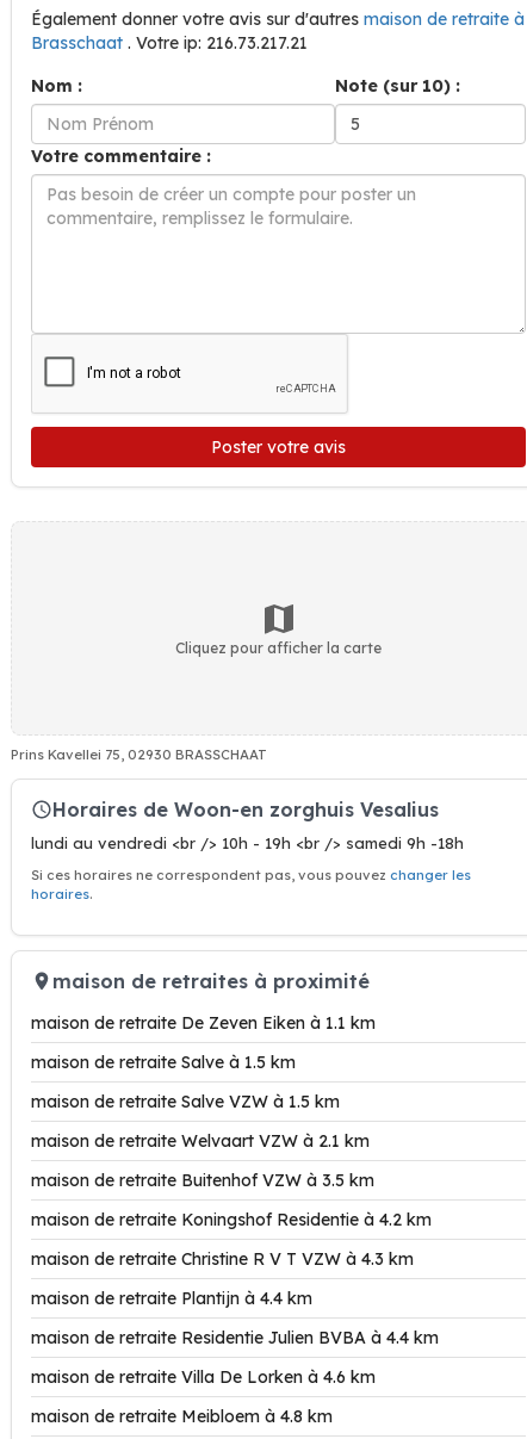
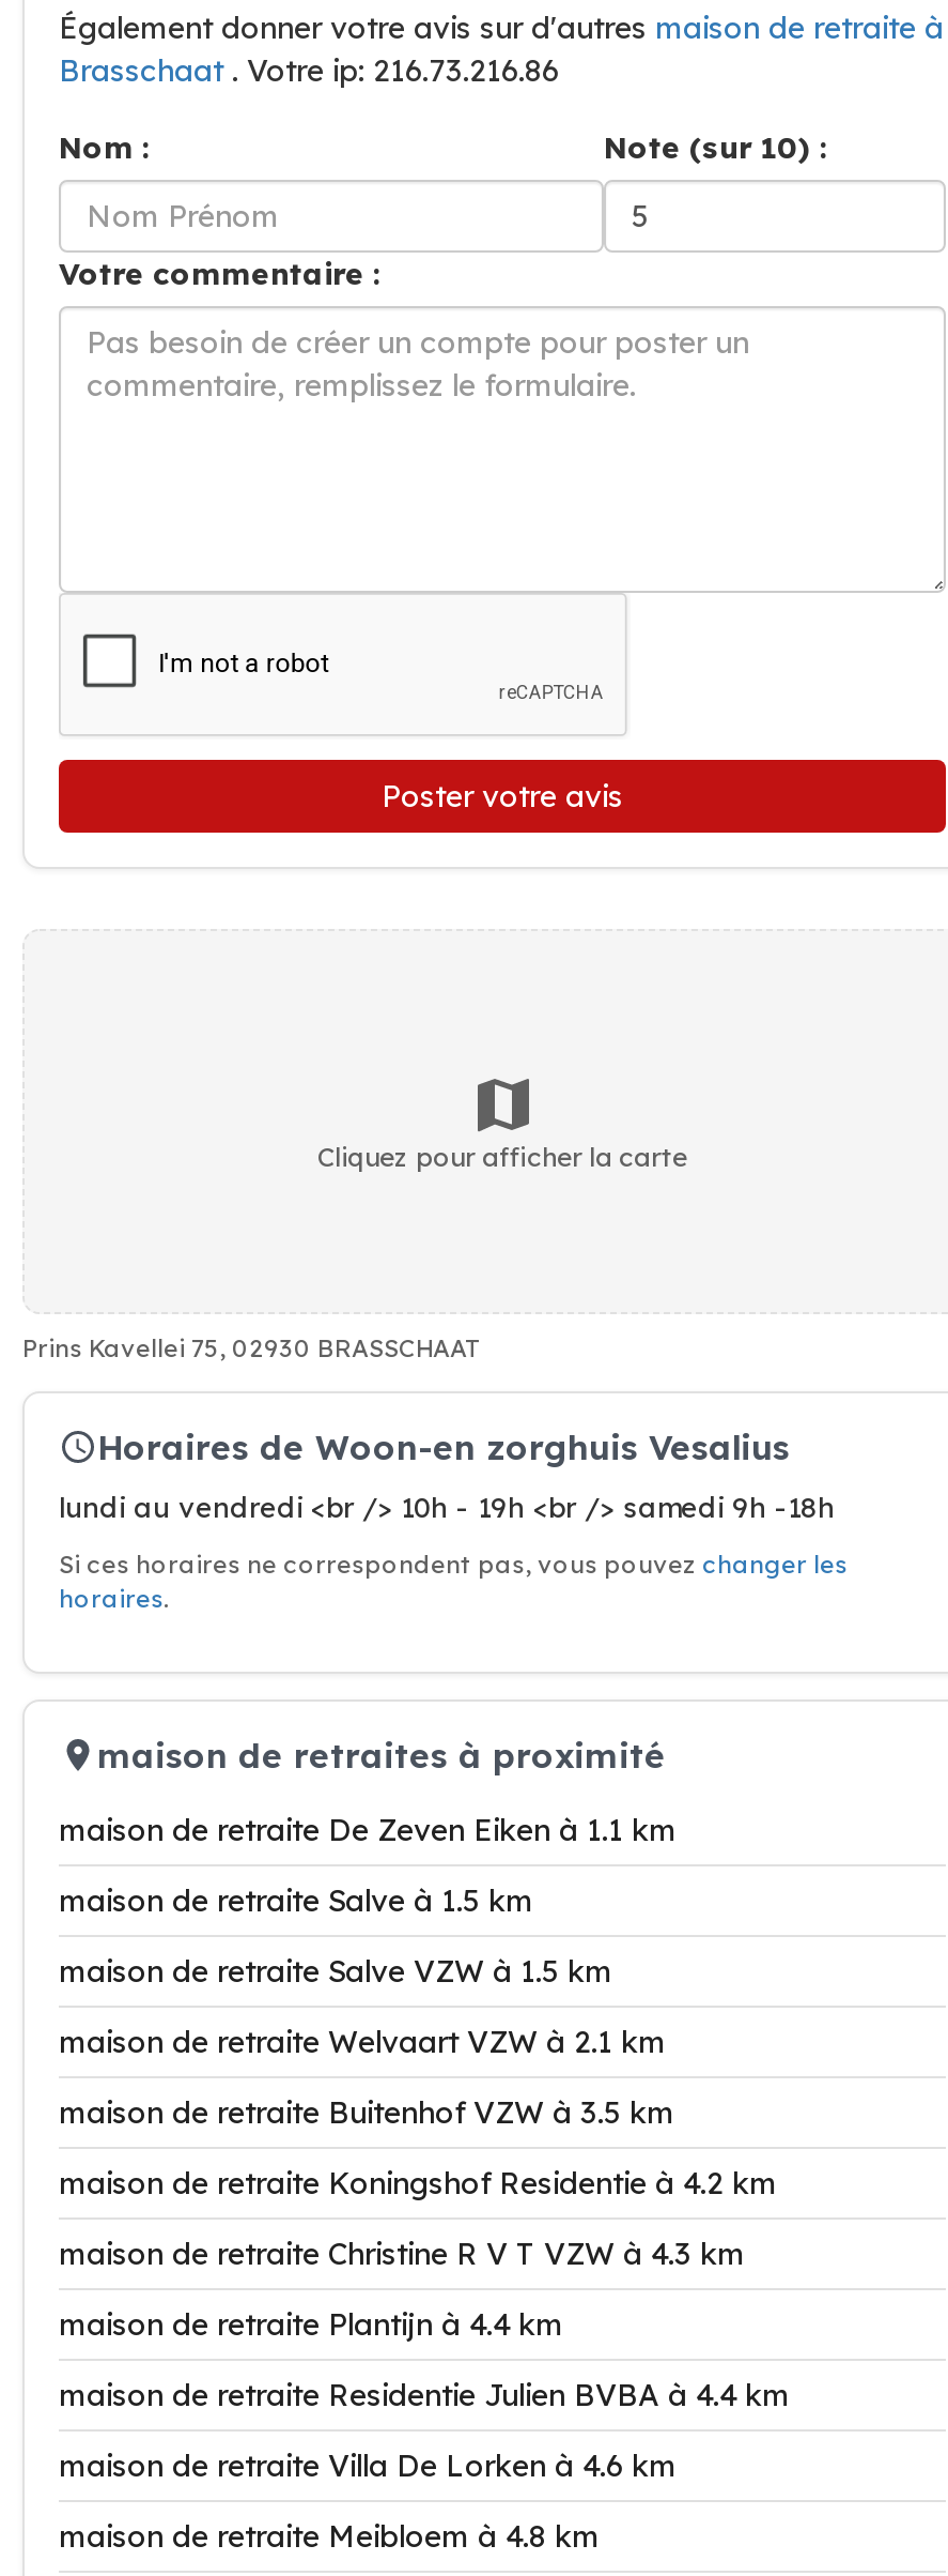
- Brasschaat. Votre ip: 216.73.217.21
+ Brasschaat. Votre ip: 216.73.216.86
